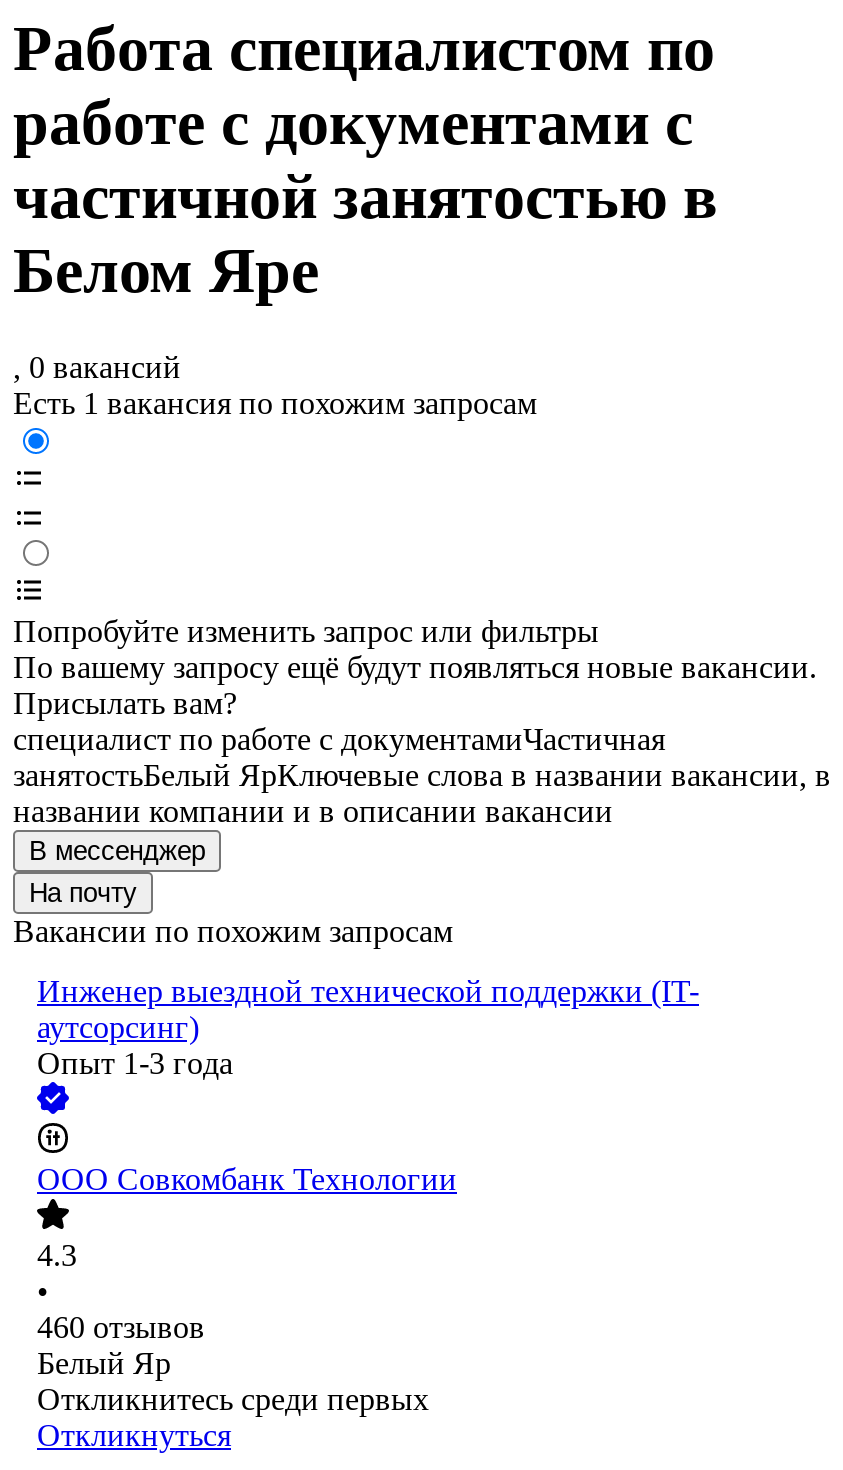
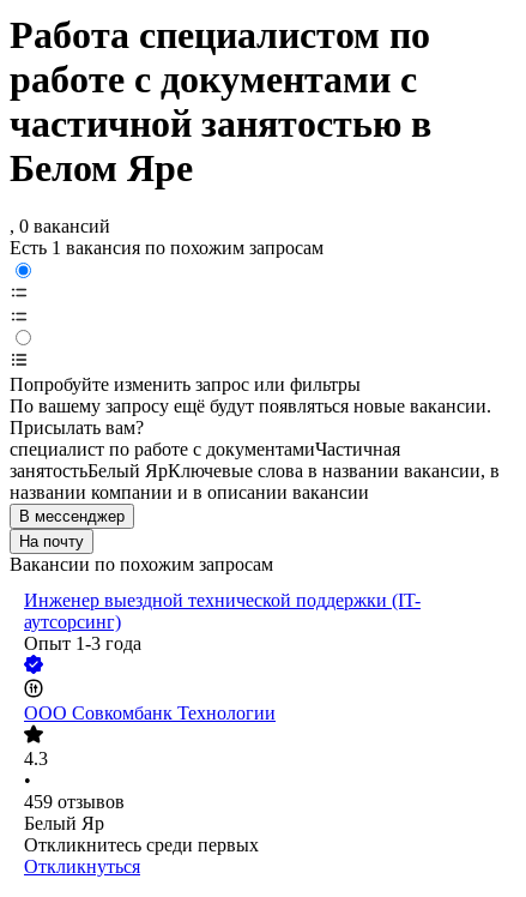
- 460 отзывов
+ 459 отзывов
